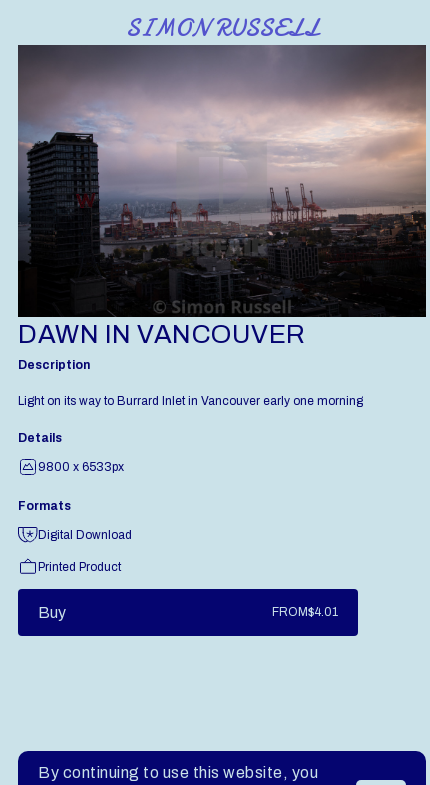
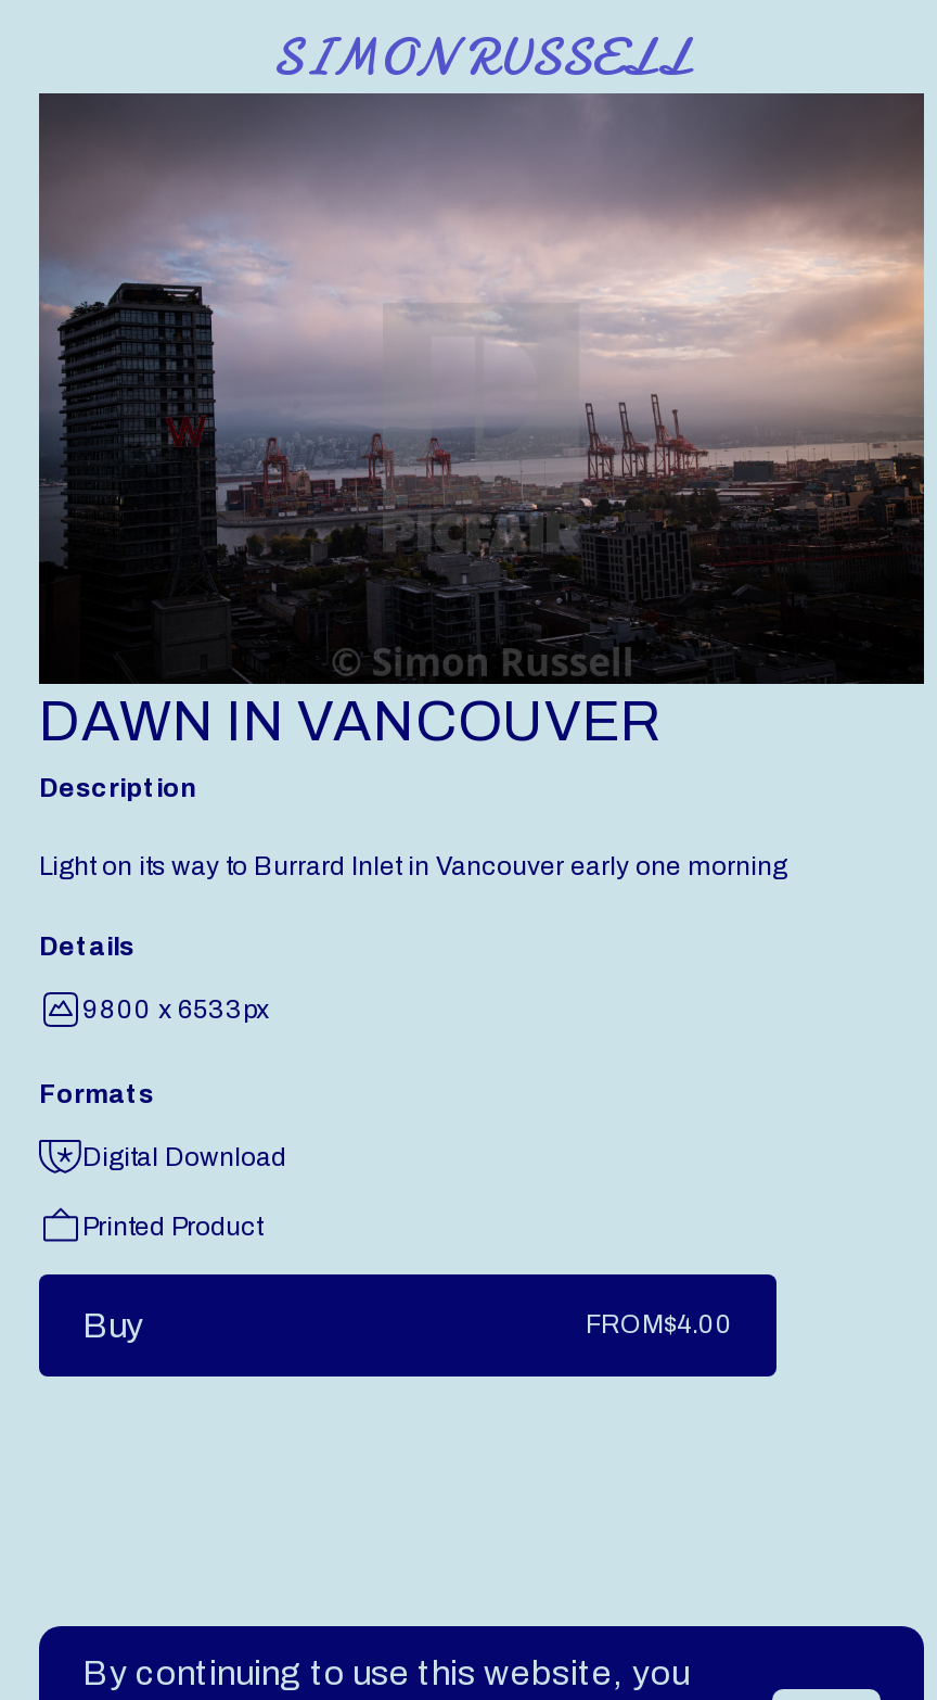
- FROM$4.01
+ FROM$4.00
